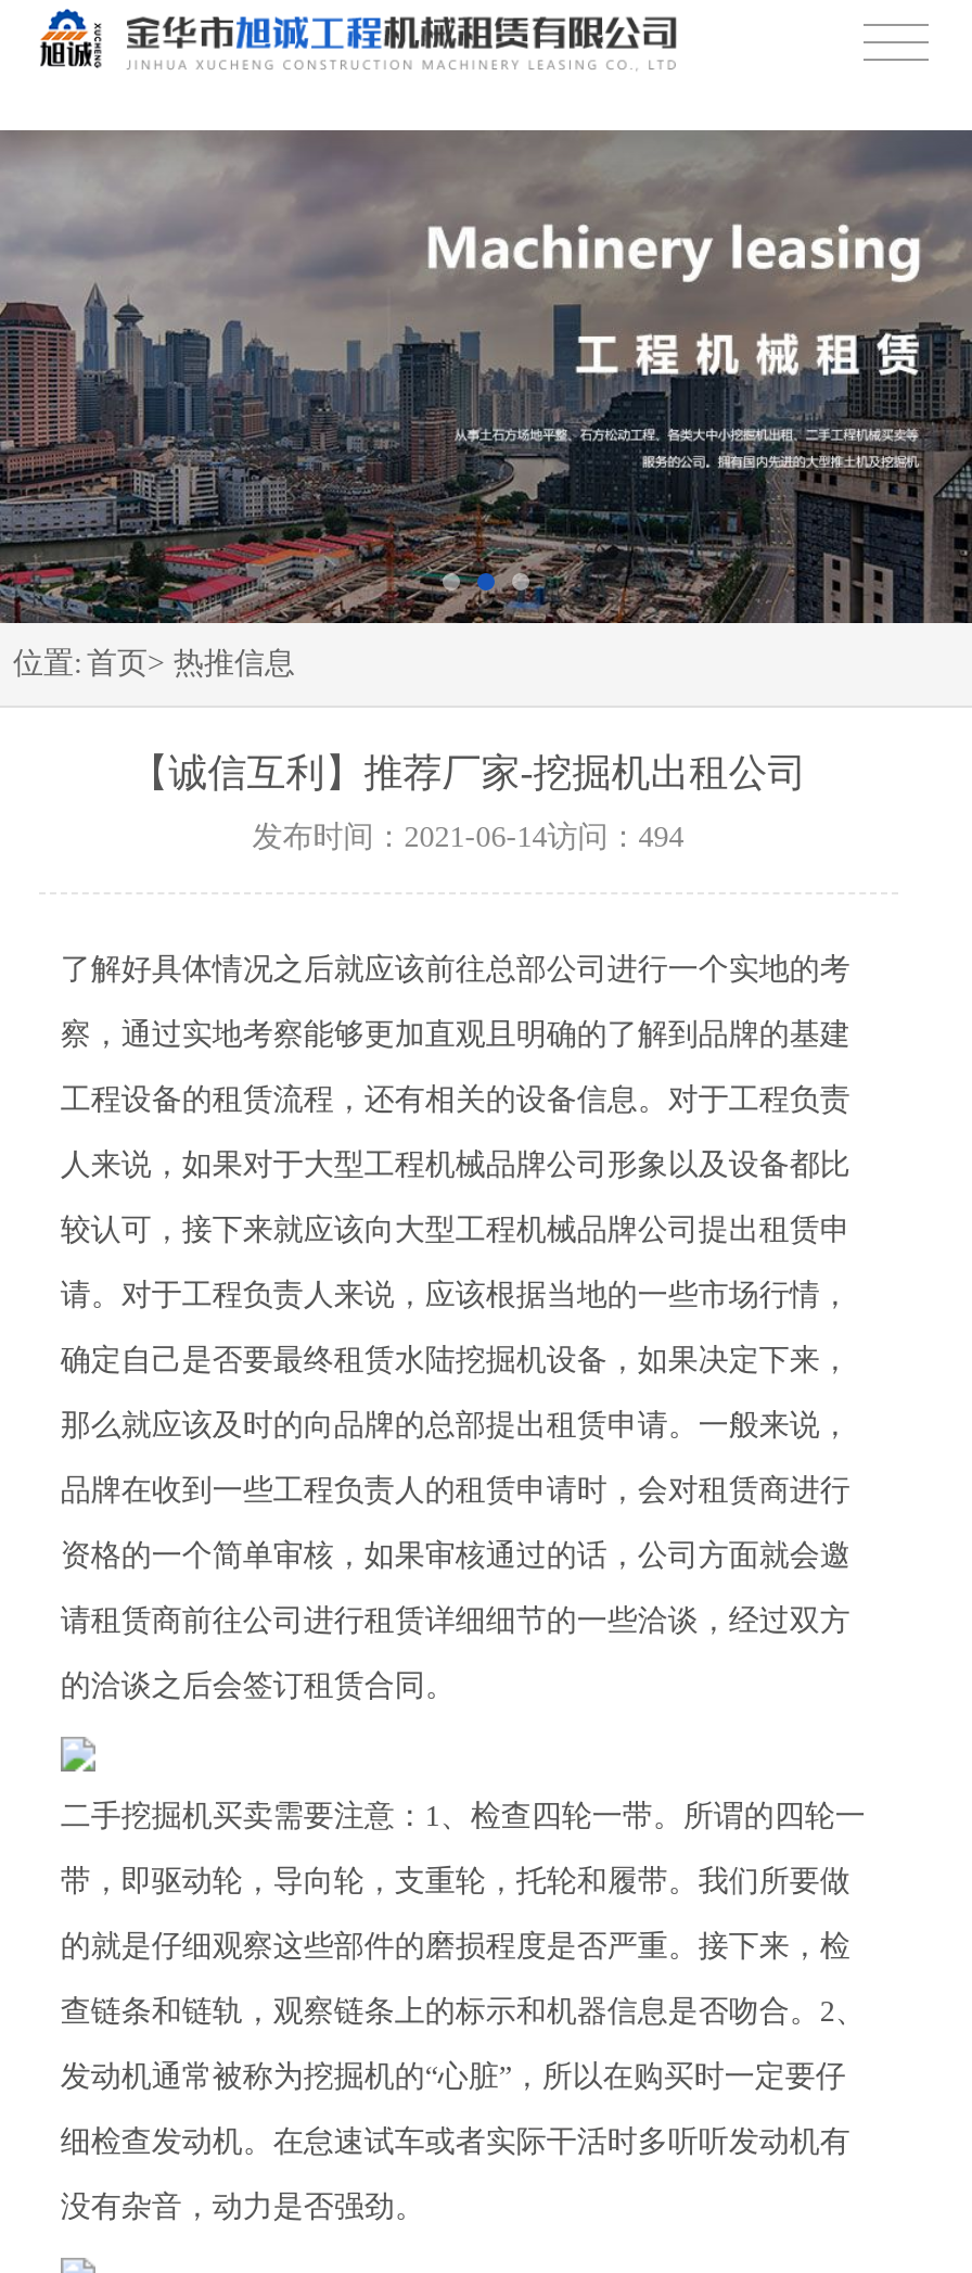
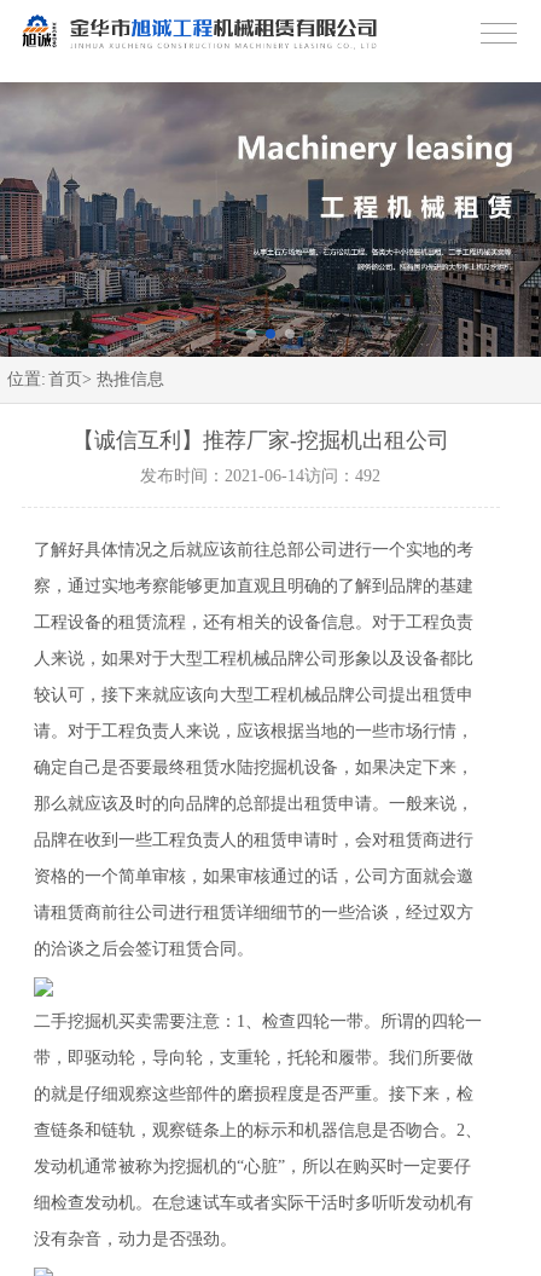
- 发布时间：2021-06-14访问：494
+ 发布时间：2021-06-14访问：492
